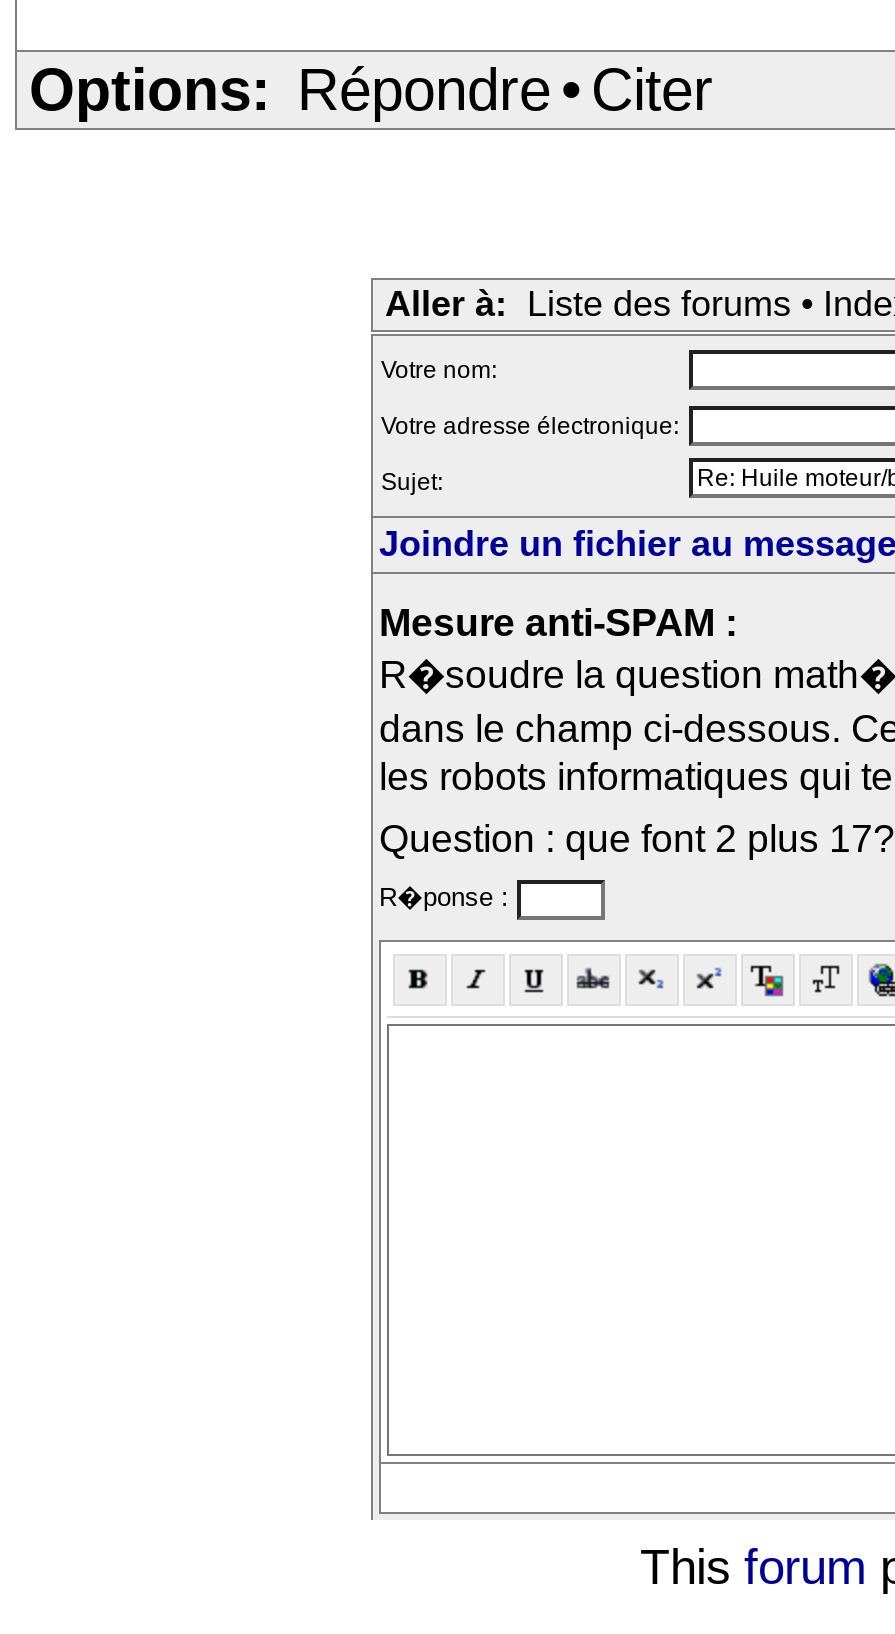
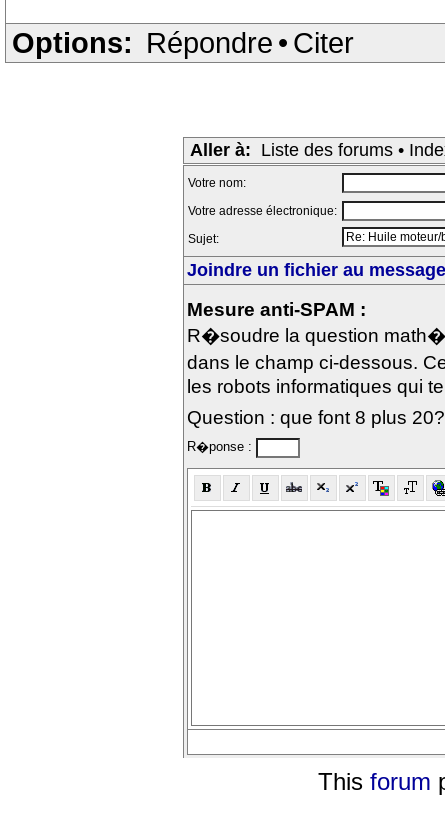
- Question : que font 2 plus 17?
+ Question : que font 8 plus 20?
